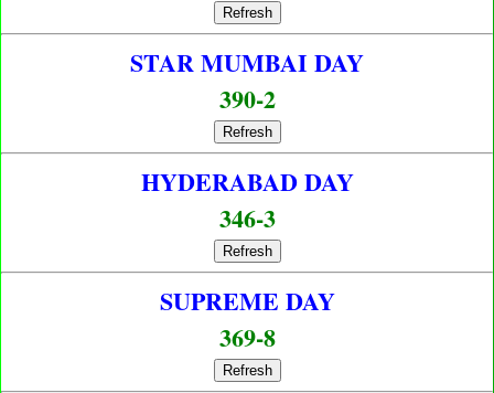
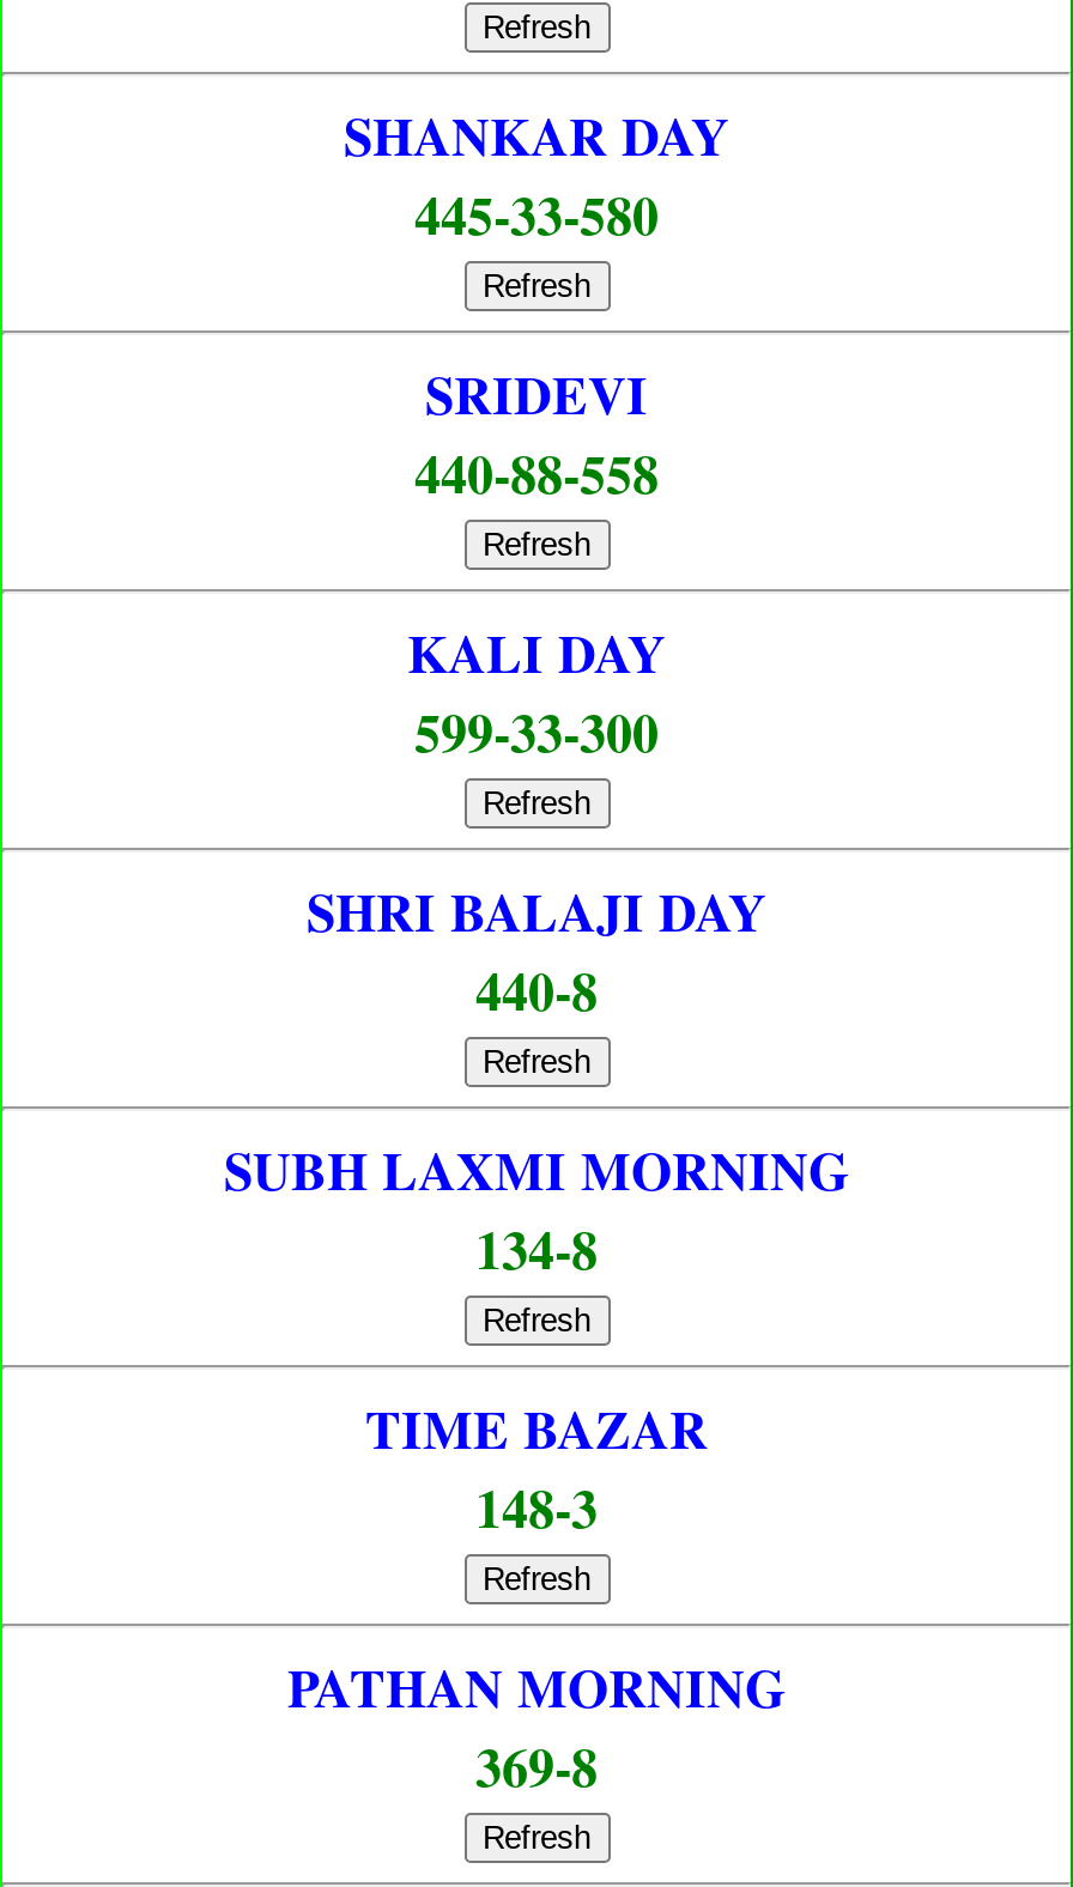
- STAR MUMBAI DAY
- 390-2
+ SHANKAR DAY
+ 445-33-580

- HYDERABAD DAY
- 346-3
+ SRIDEVI
+ 440-88-558

- SUPREME DAY
+ KALI DAY
+ 599-33-300
+ Refresh
+ SHRI BALAJI DAY
+ 440-8
+ Refresh
+ SUBH LAXMI MORNING
+ 134-8
+ Refresh
+ TIME BAZAR
+ 148-3
+ Refresh
+ PATHAN MORNING
